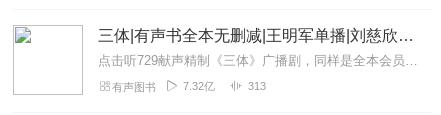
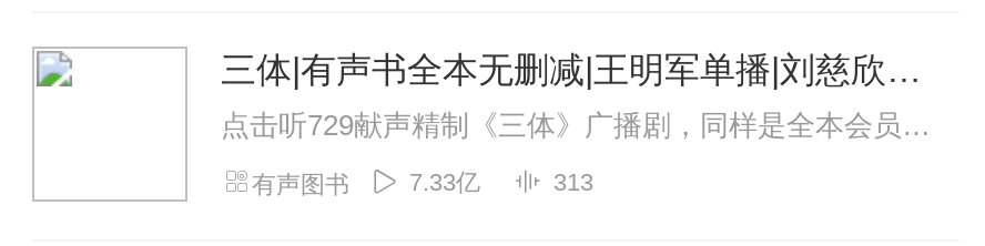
- 7.32亿
+ 7.33亿
